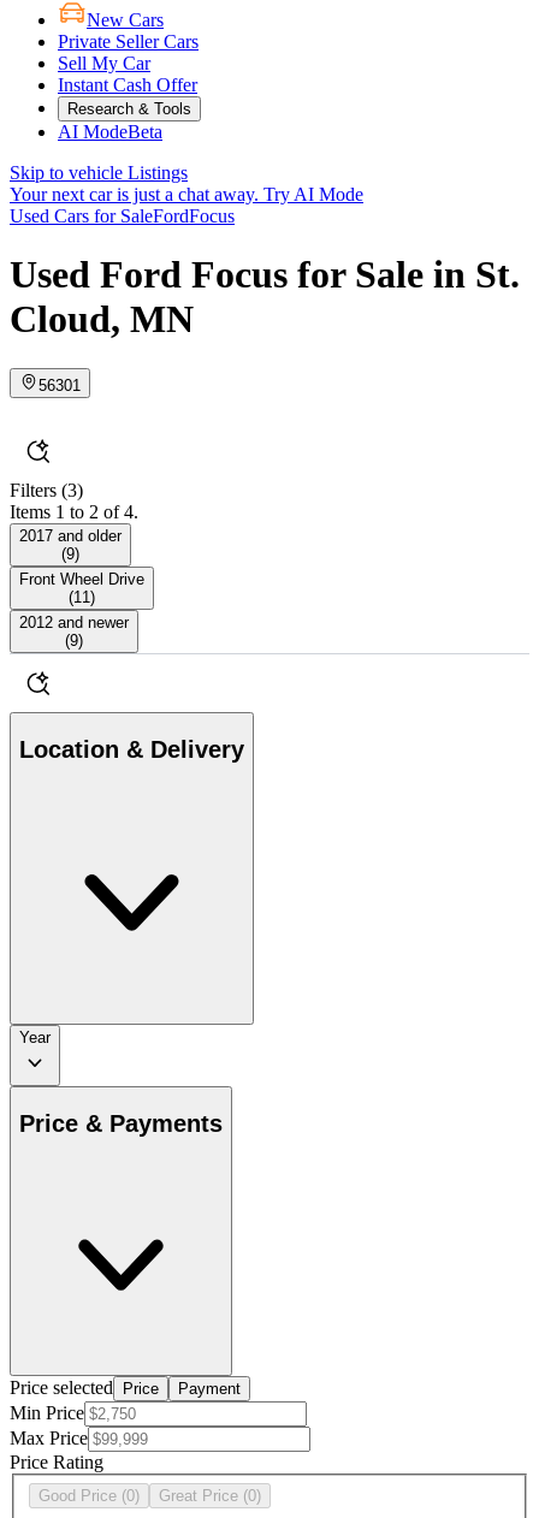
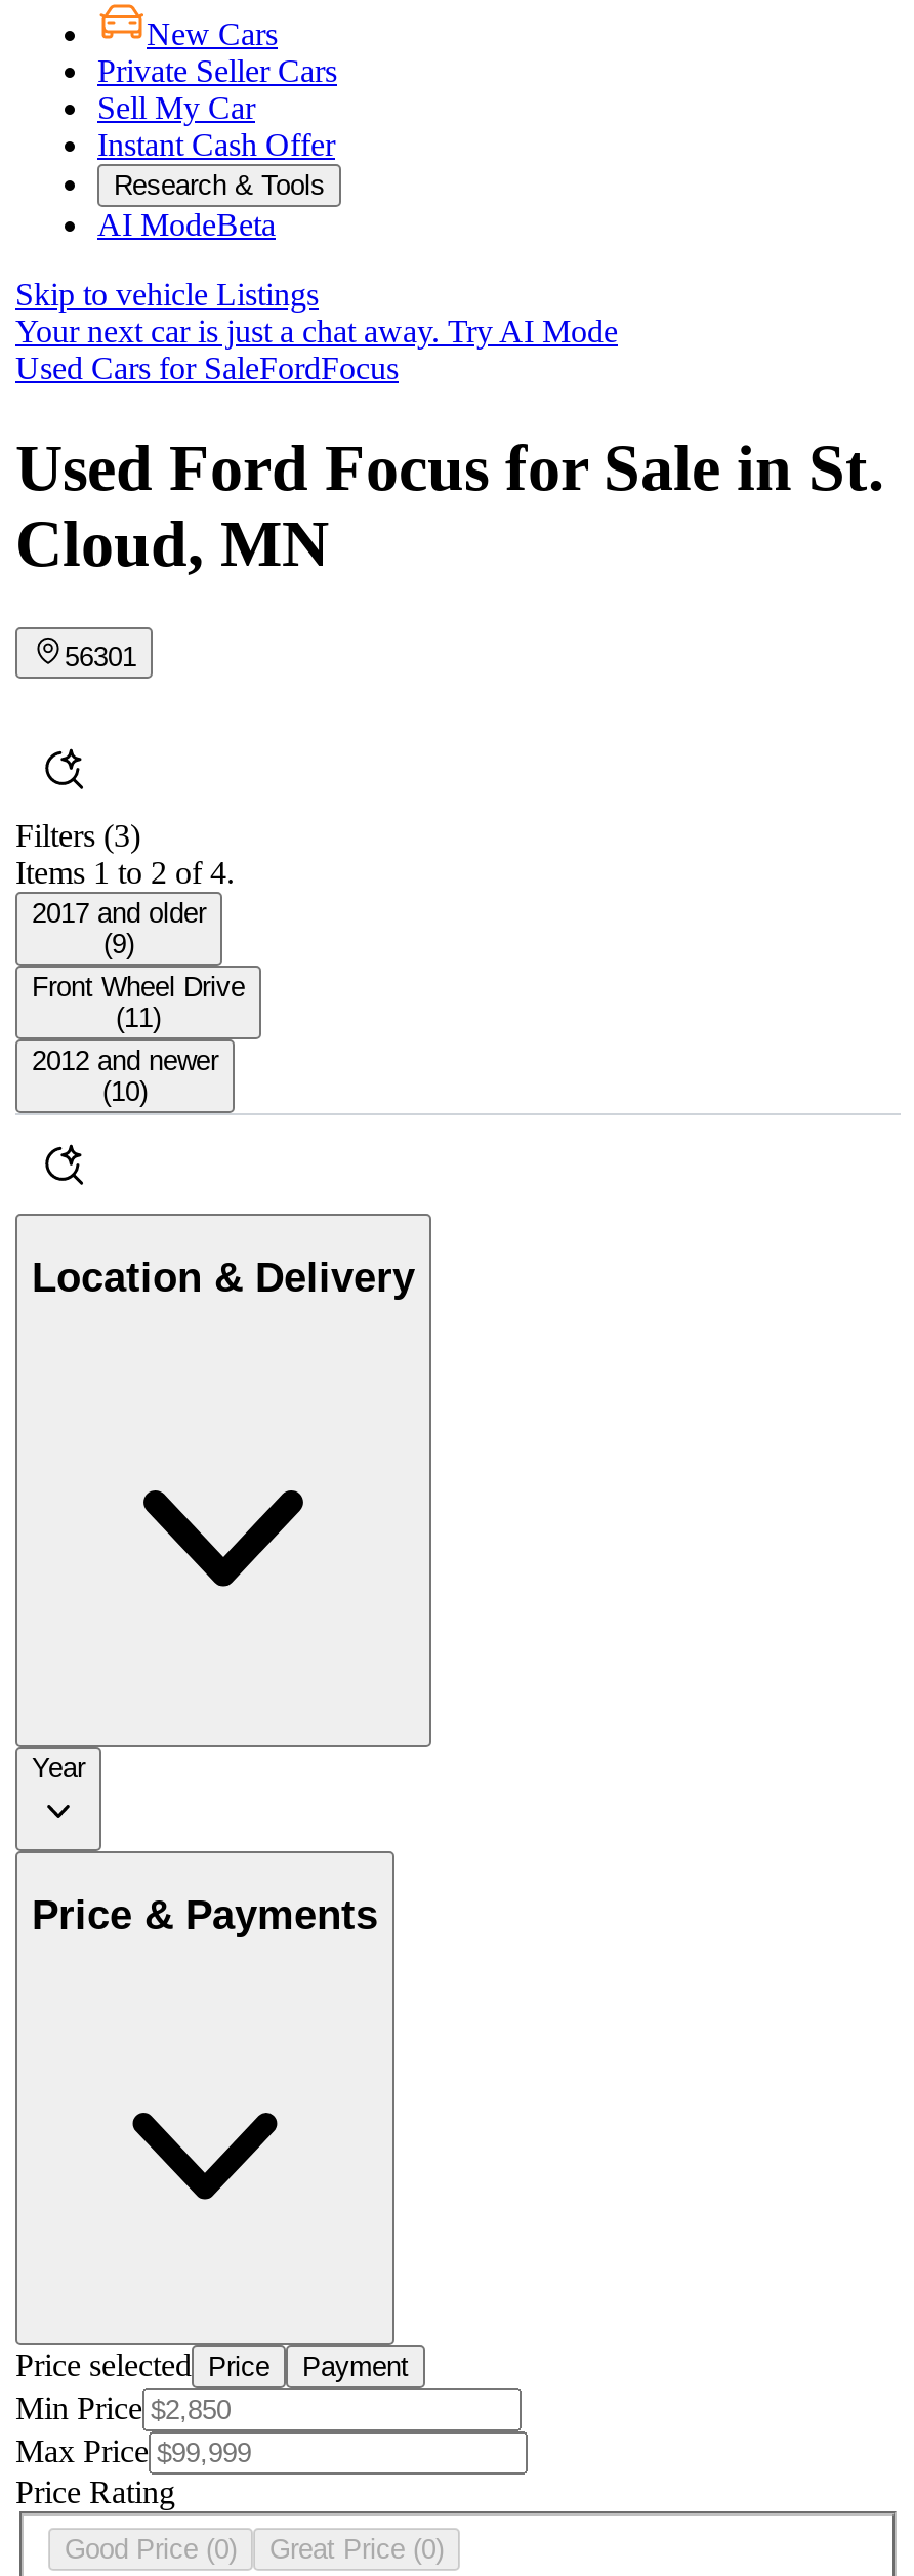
- (9)
+ (10)
